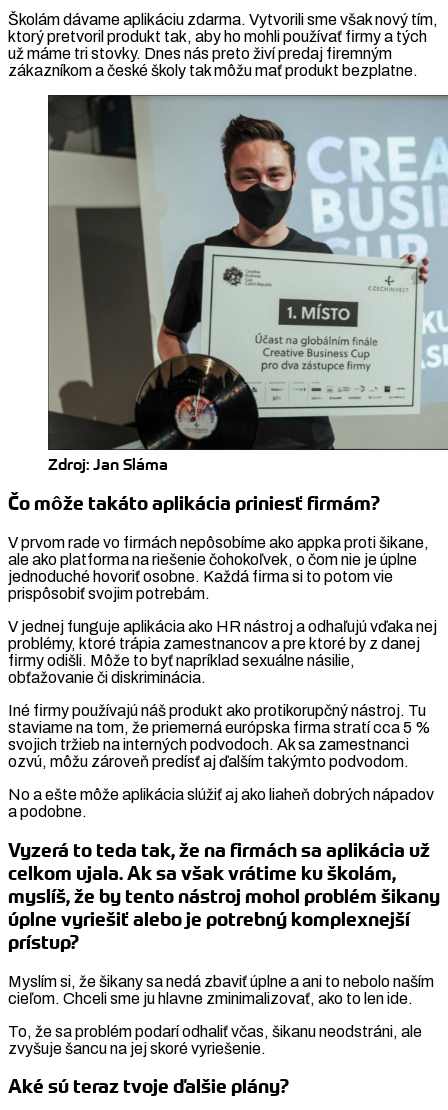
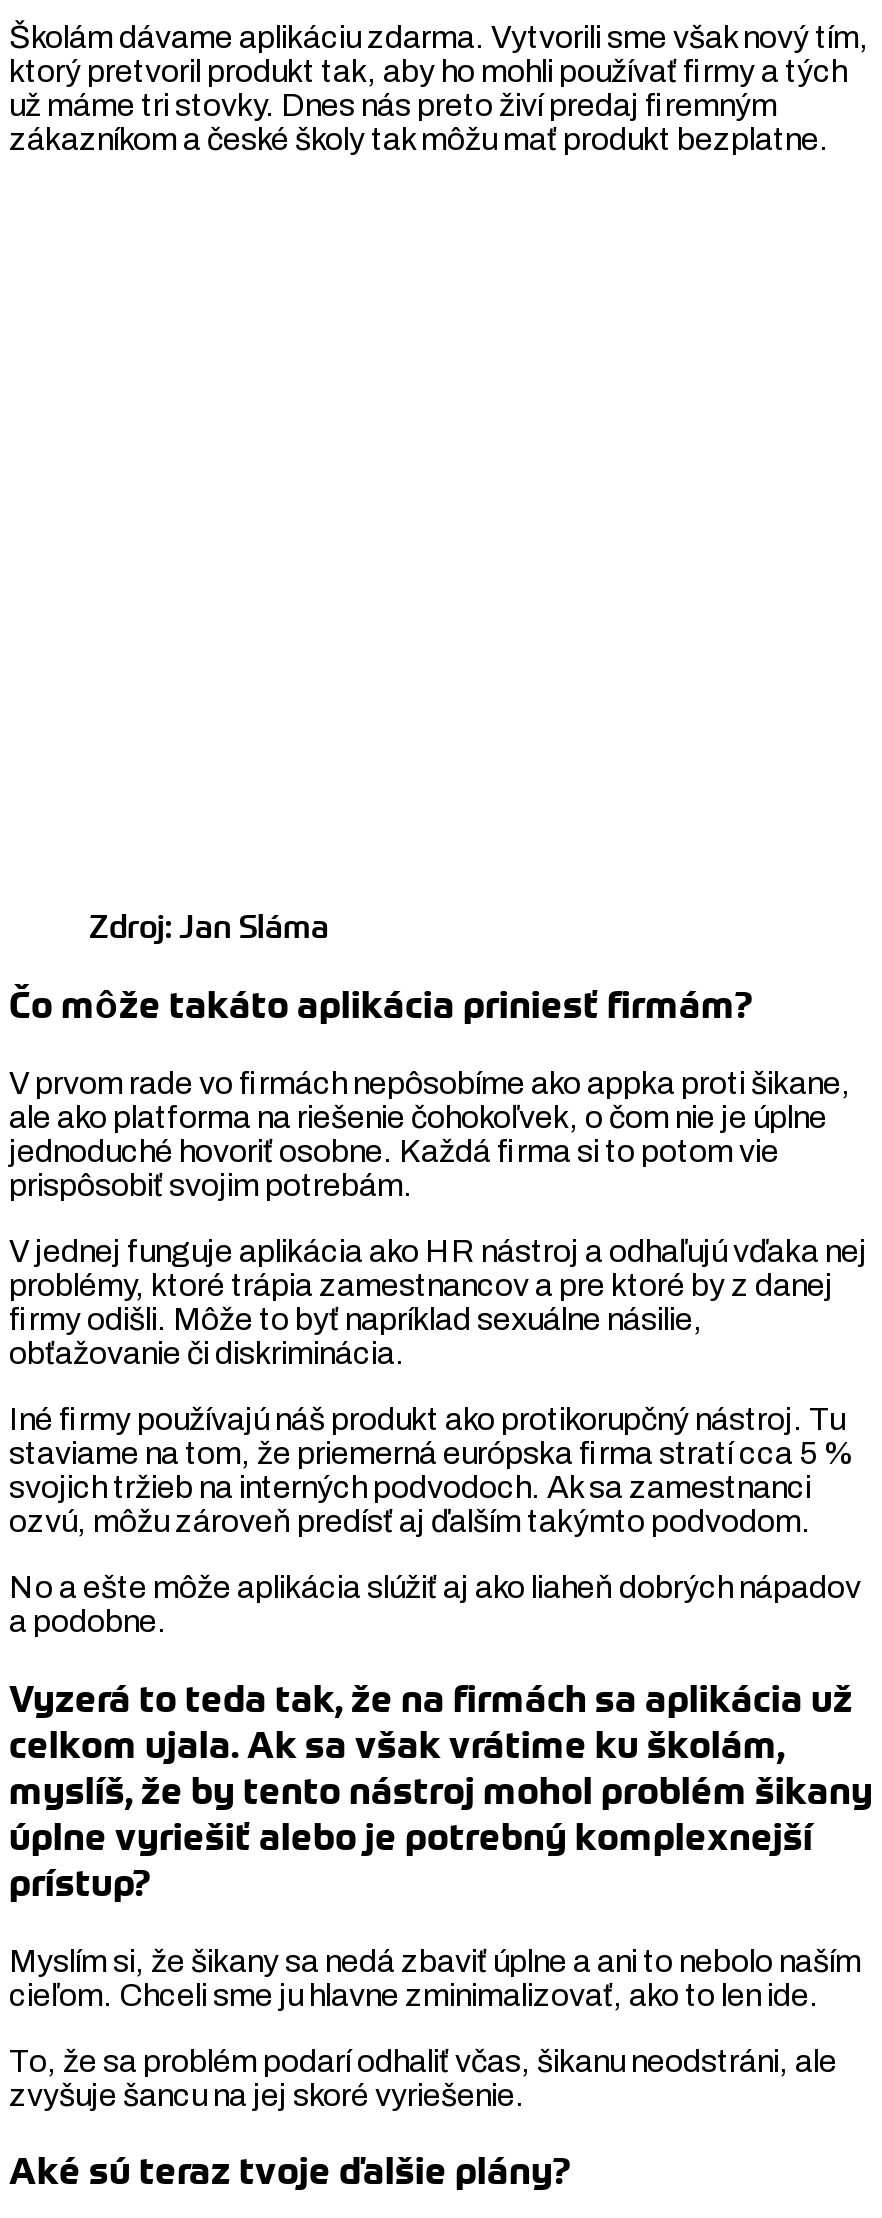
- [image]
